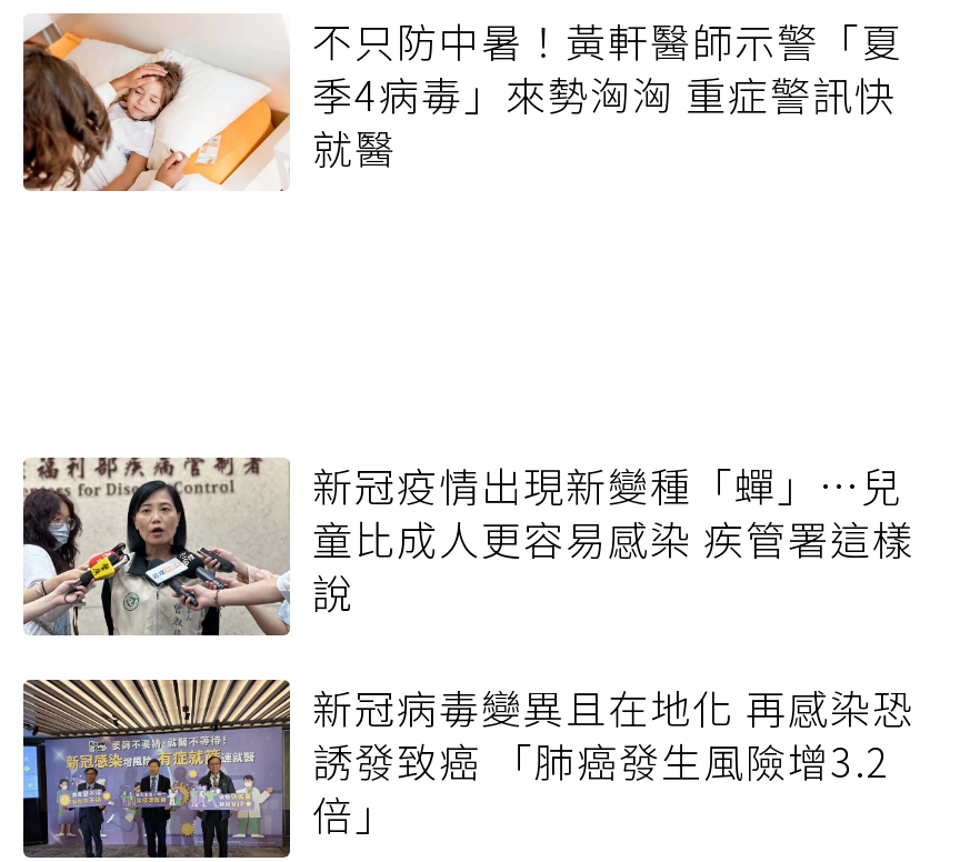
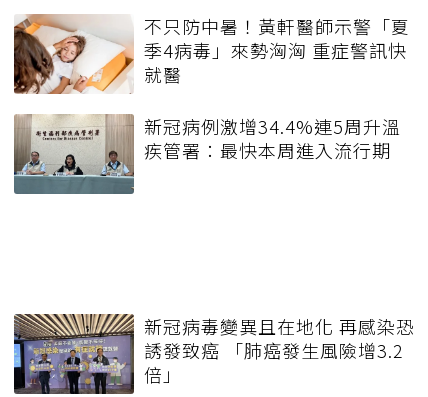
+ [image]

- [image]

- 新冠疫情出現新變種「蟬」…兒
- 童比成人更容易感染 疾管署這樣
- 說
+ 新冠病例激增34.4%連5周升溫
+ 疾管署：最快本周進入流行期
